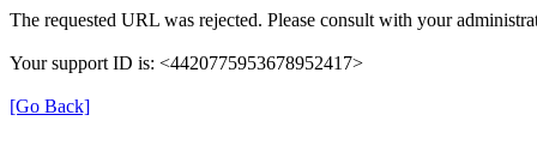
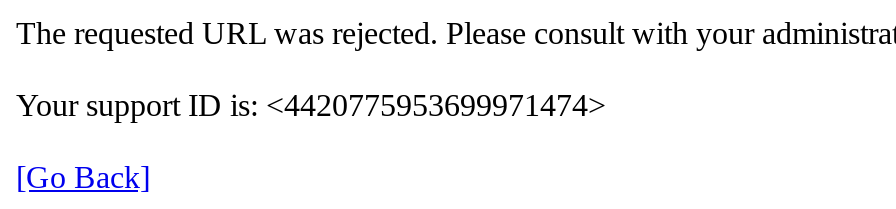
- Your support ID is: <4420775953678952417>
+ Your support ID is: <4420775953699971474>
